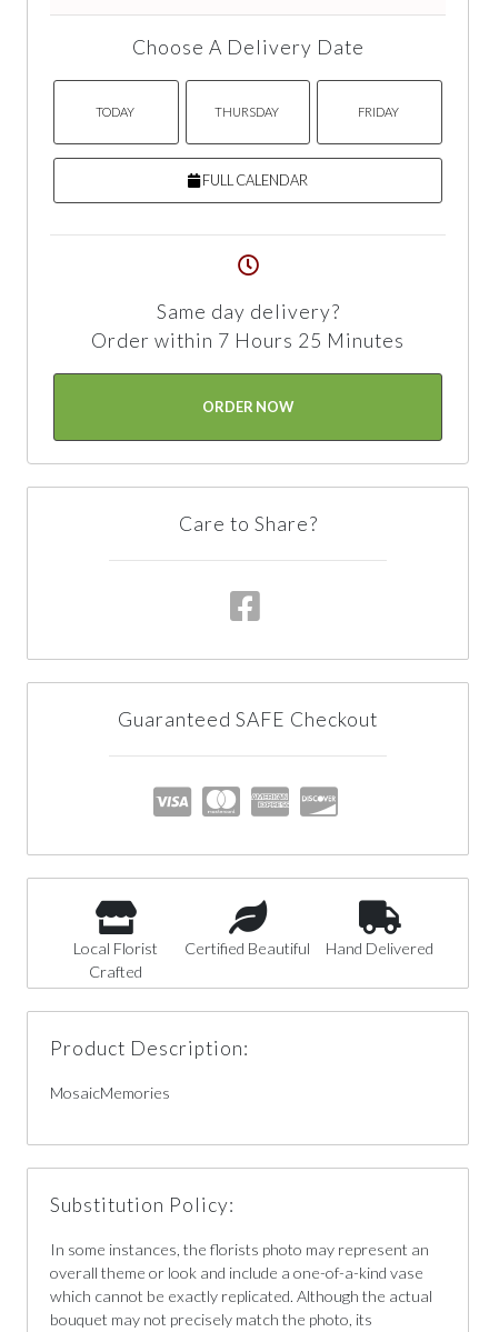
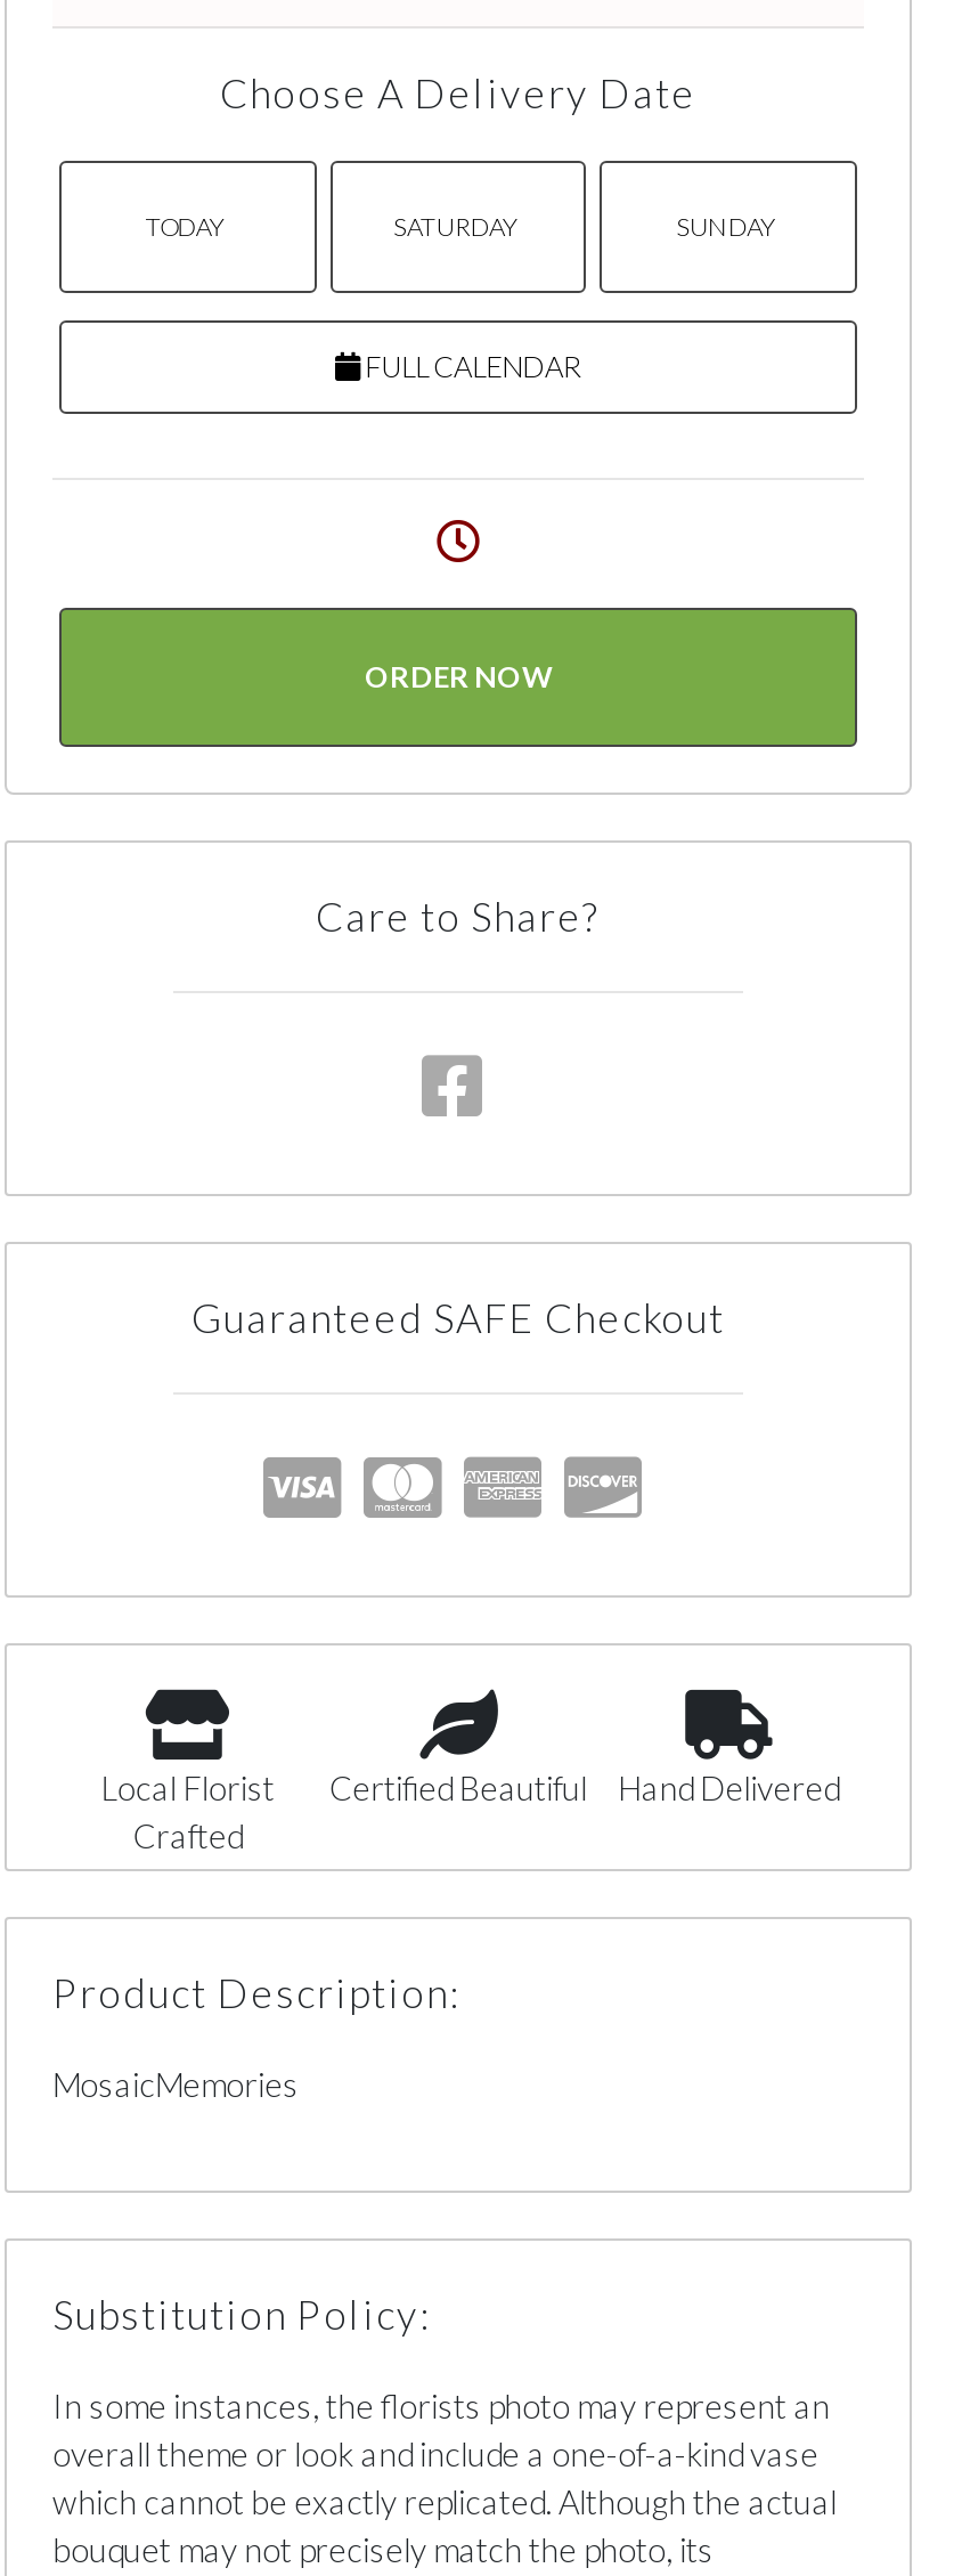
- THURSDAY
- FRIDAY
+ SATURDAY
+ SUNDAY

- Same day delivery?
- Order within 7 Hours 25 Minutes
